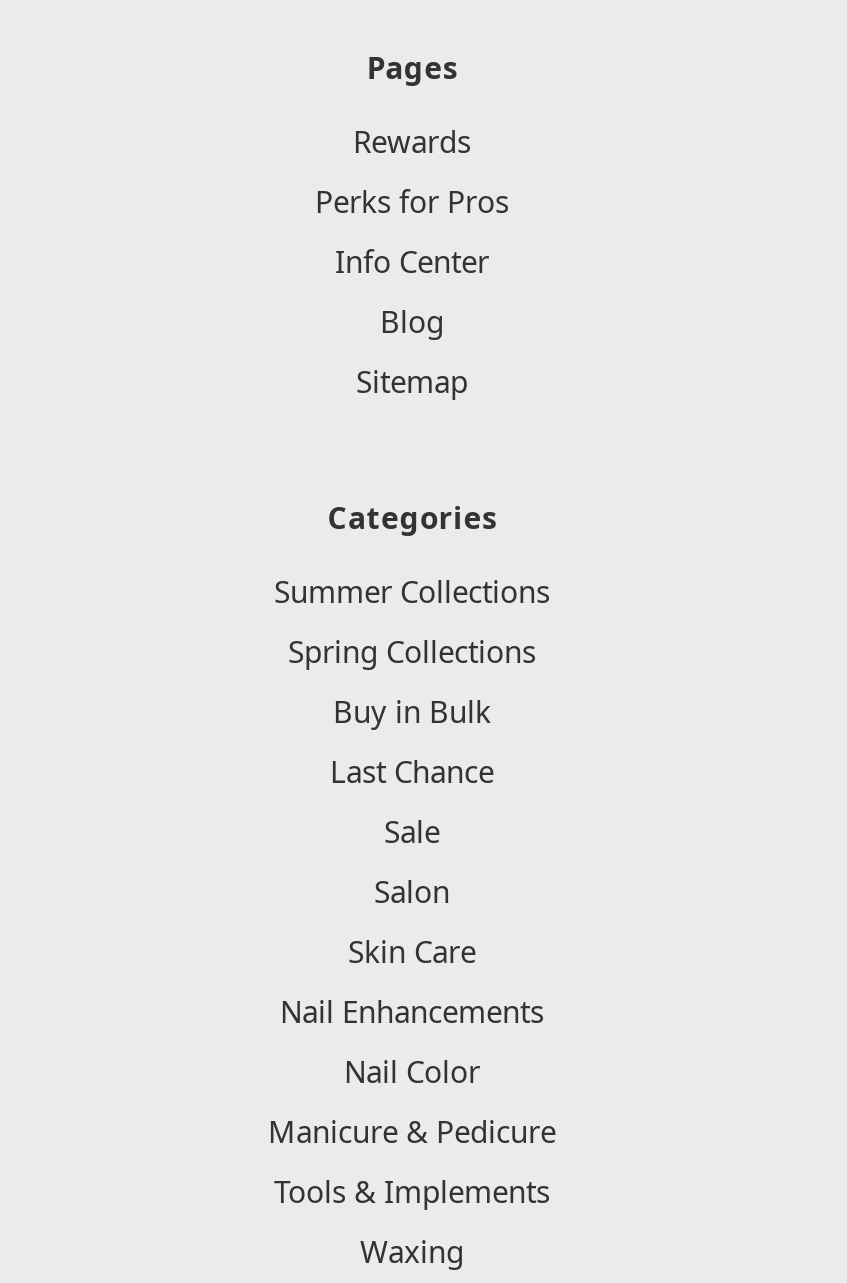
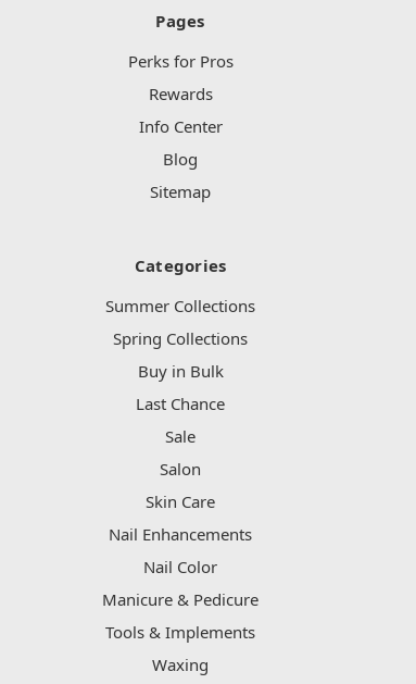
moved down: Rewards

moved up: Perks for Pros
